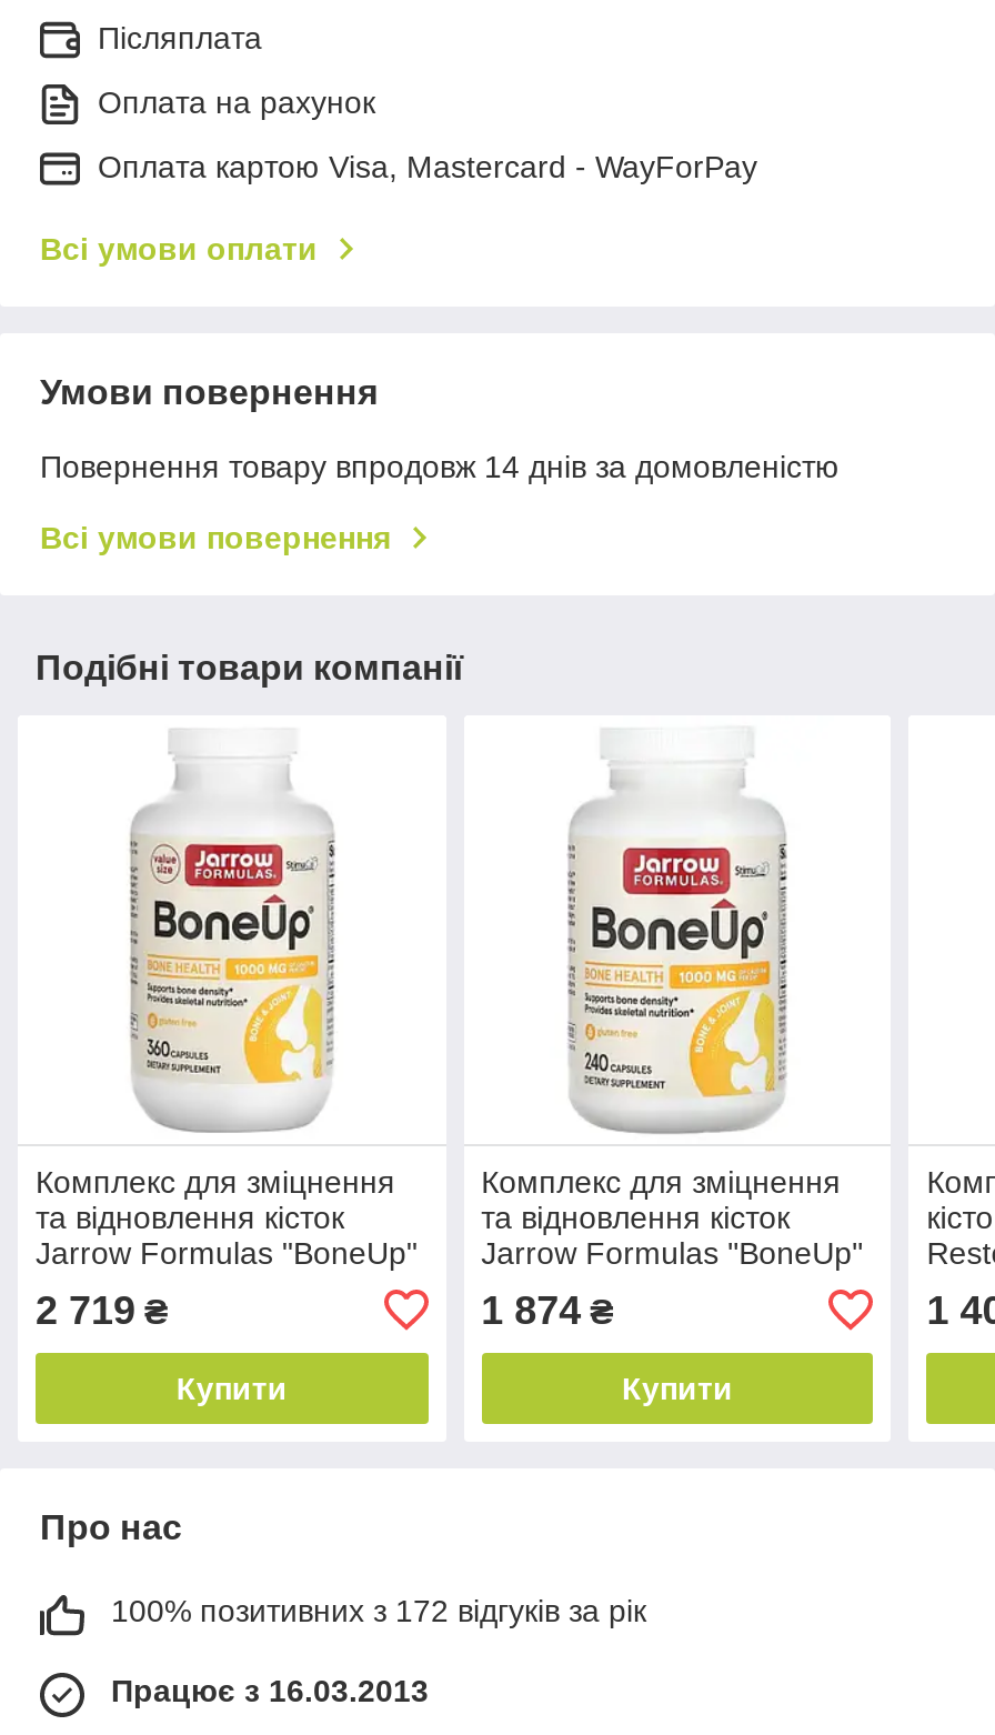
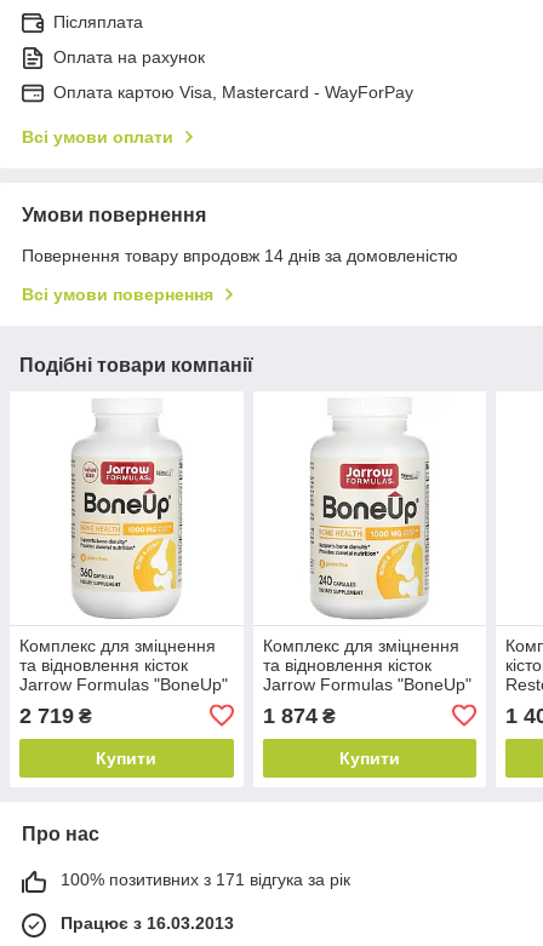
- 100% позитивних з 172 відгуків за рік
+ 100% позитивних з 171 відгука за рік
